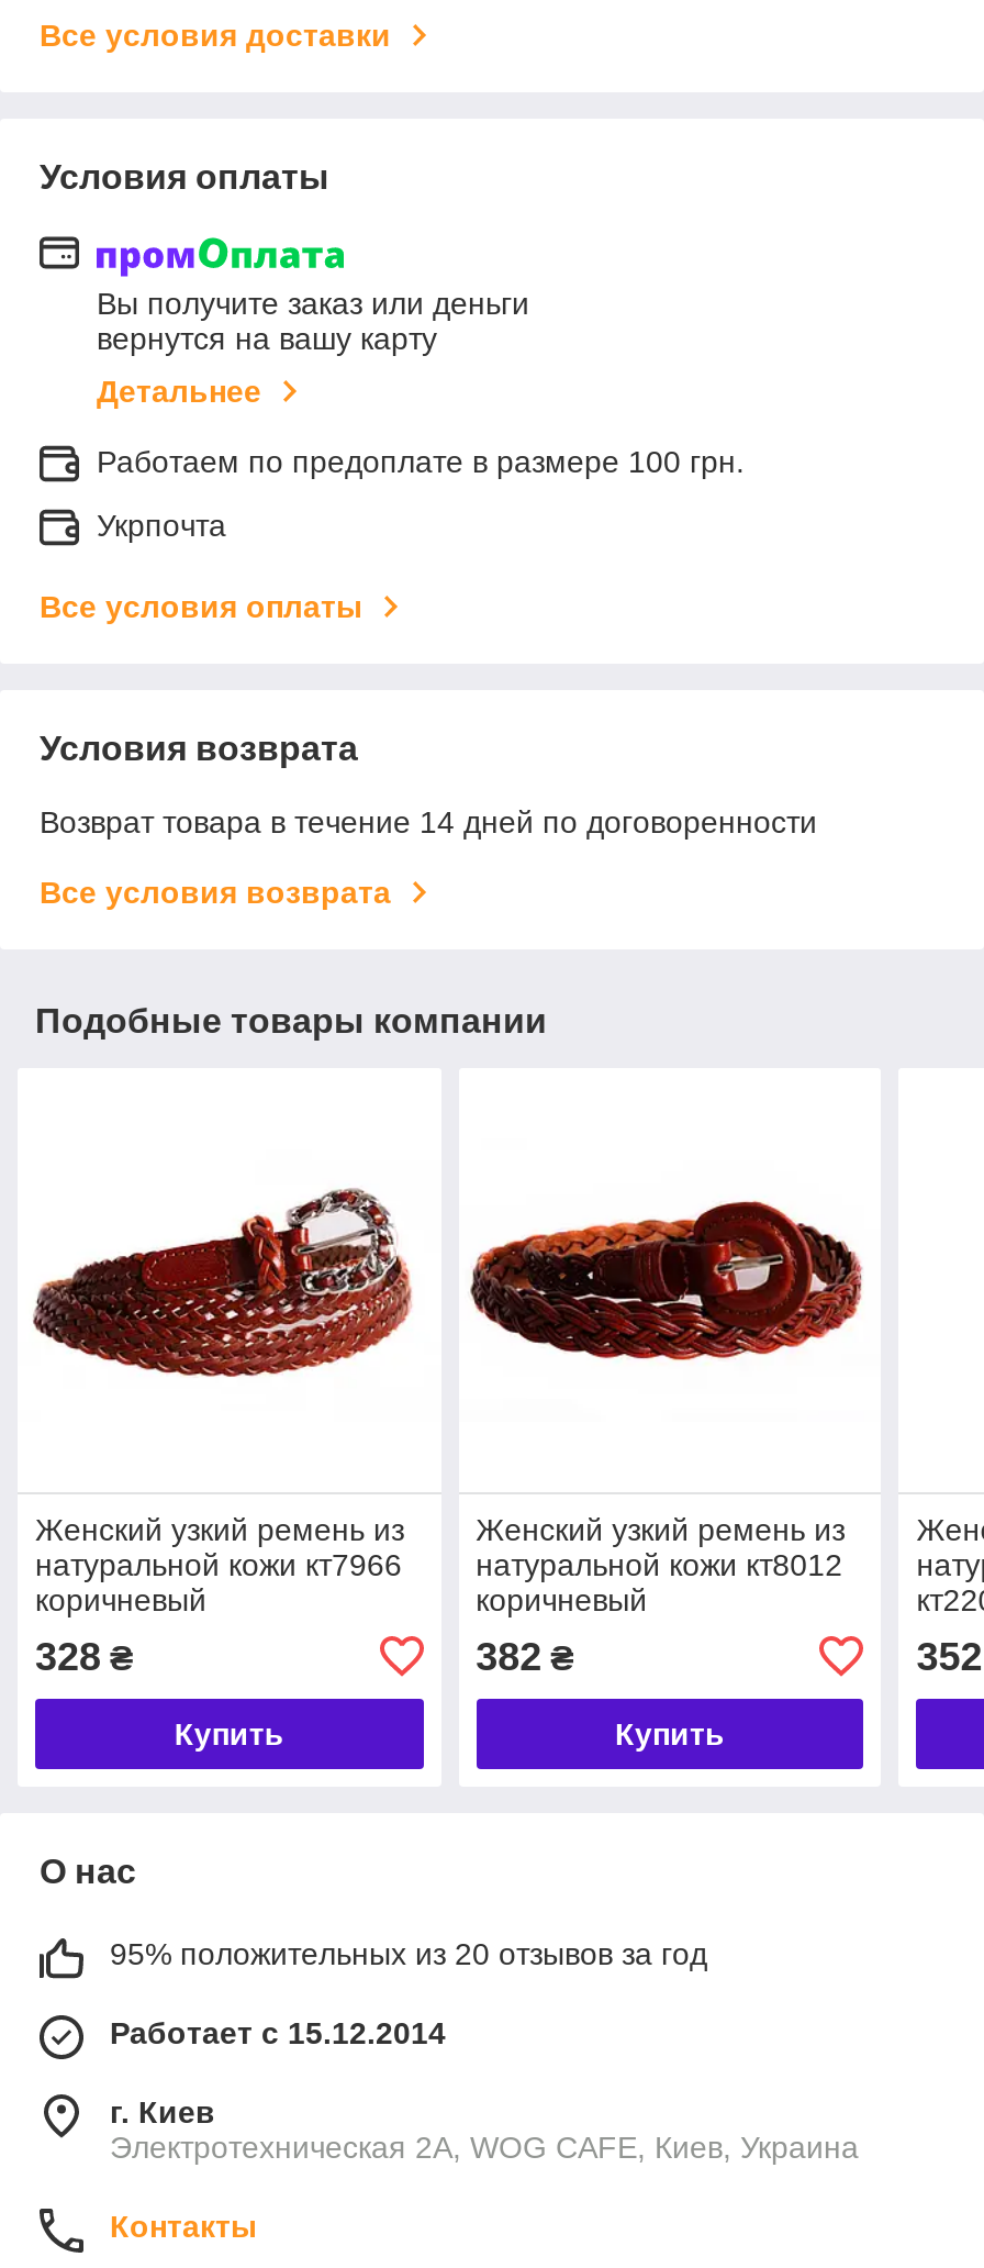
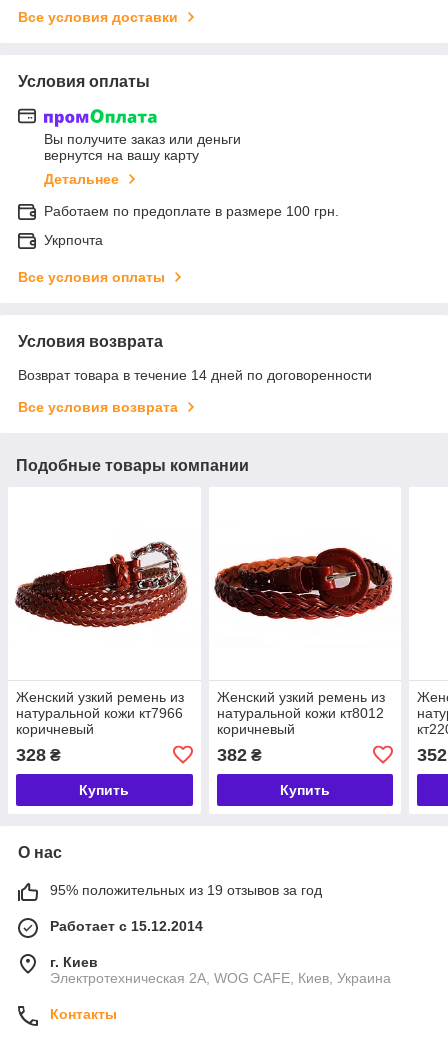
- 95% положительных из 20 отзывов за год
+ 95% положительных из 19 отзывов за год
